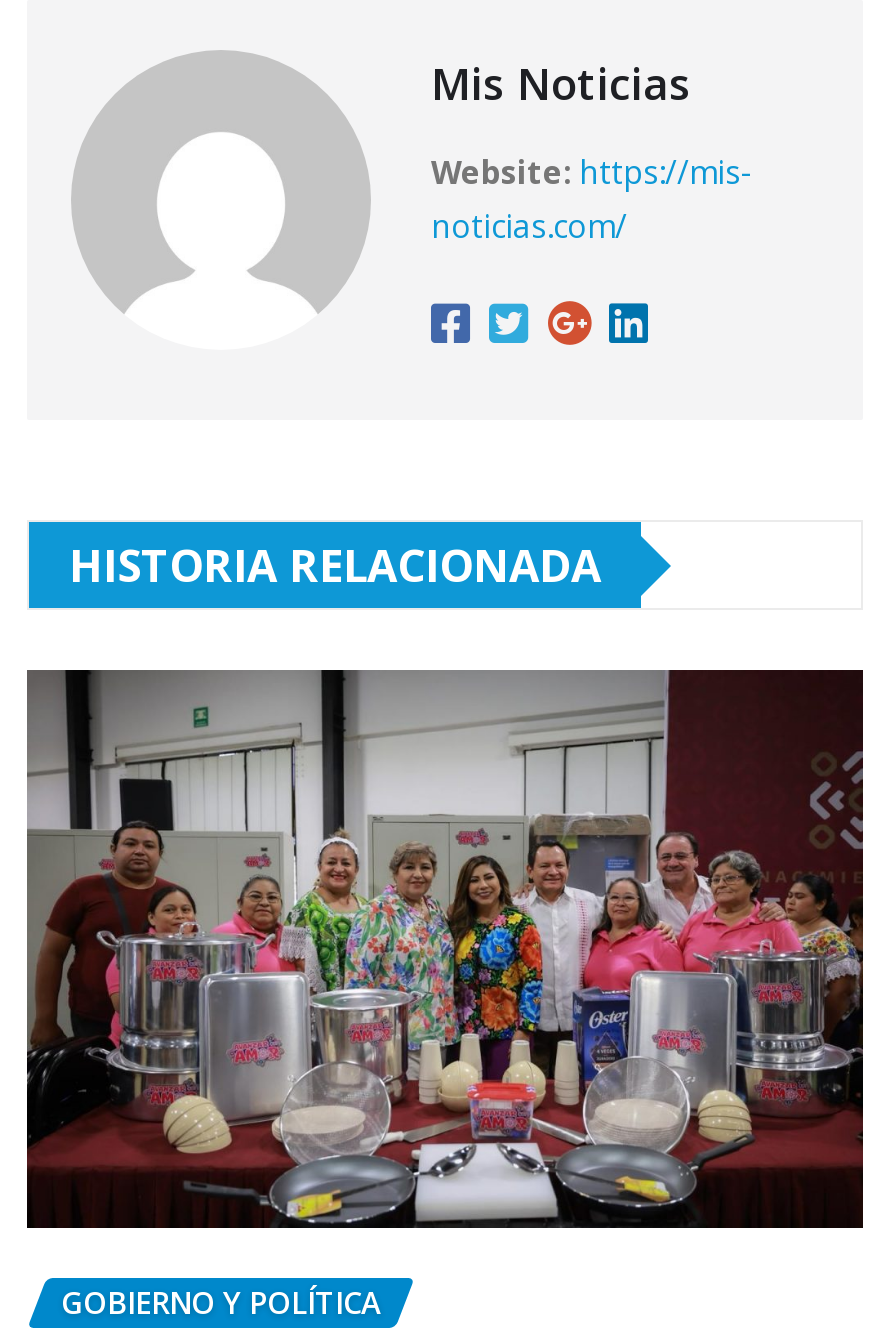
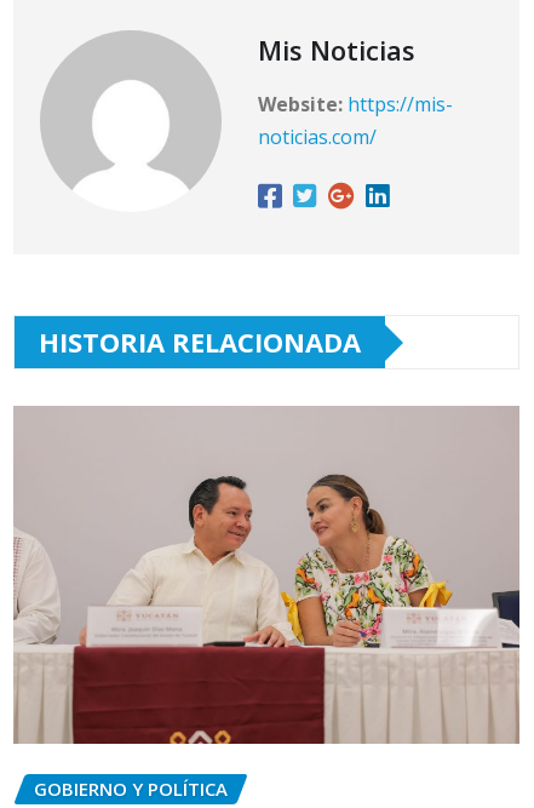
- [image]
+ [image]
